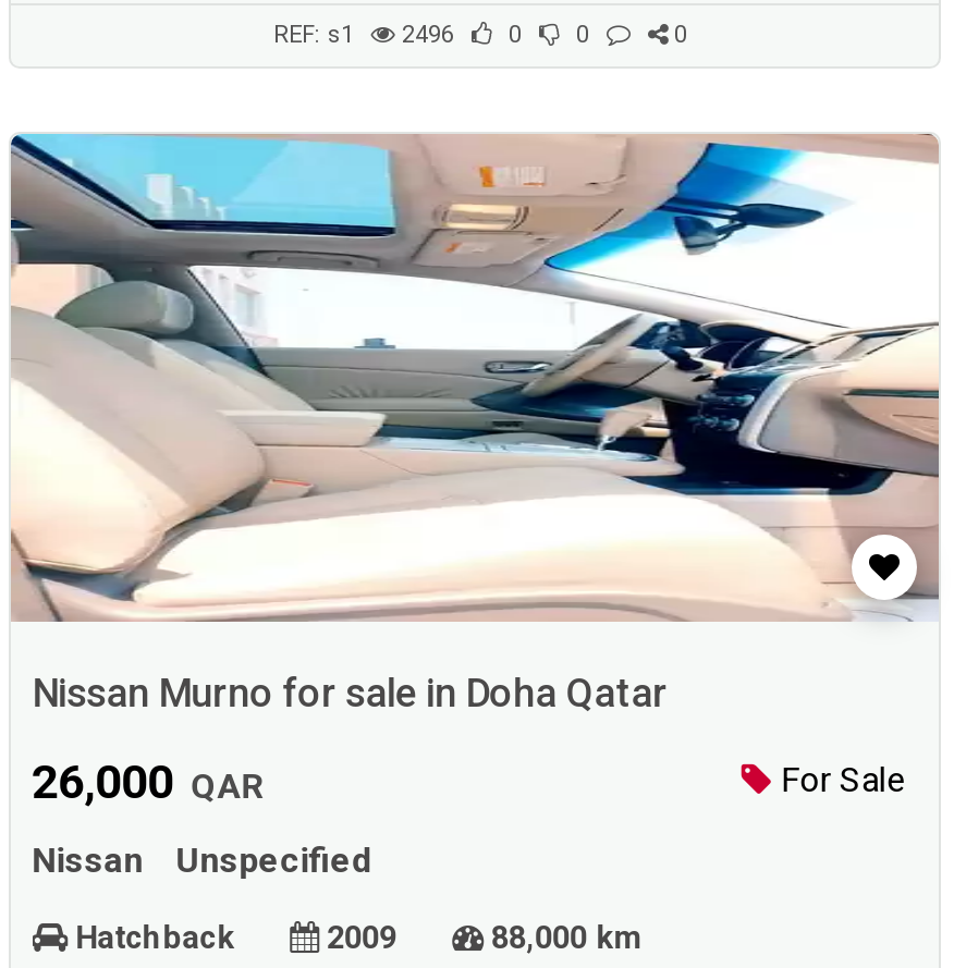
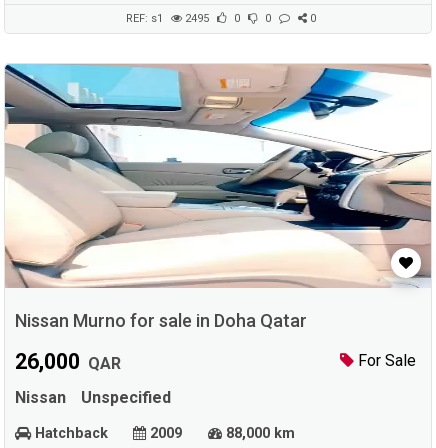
- REF: s1 2496 0 0
+ REF: s1 2495 0 0
